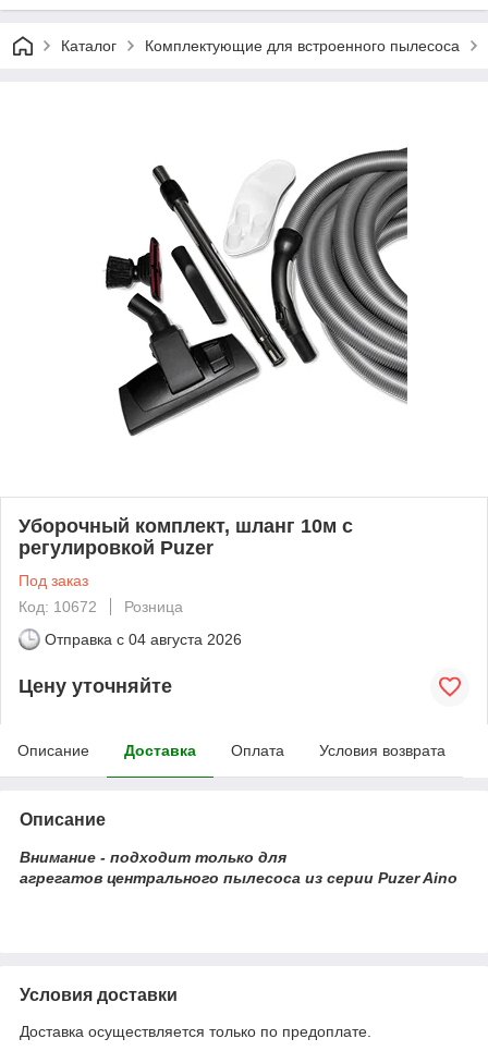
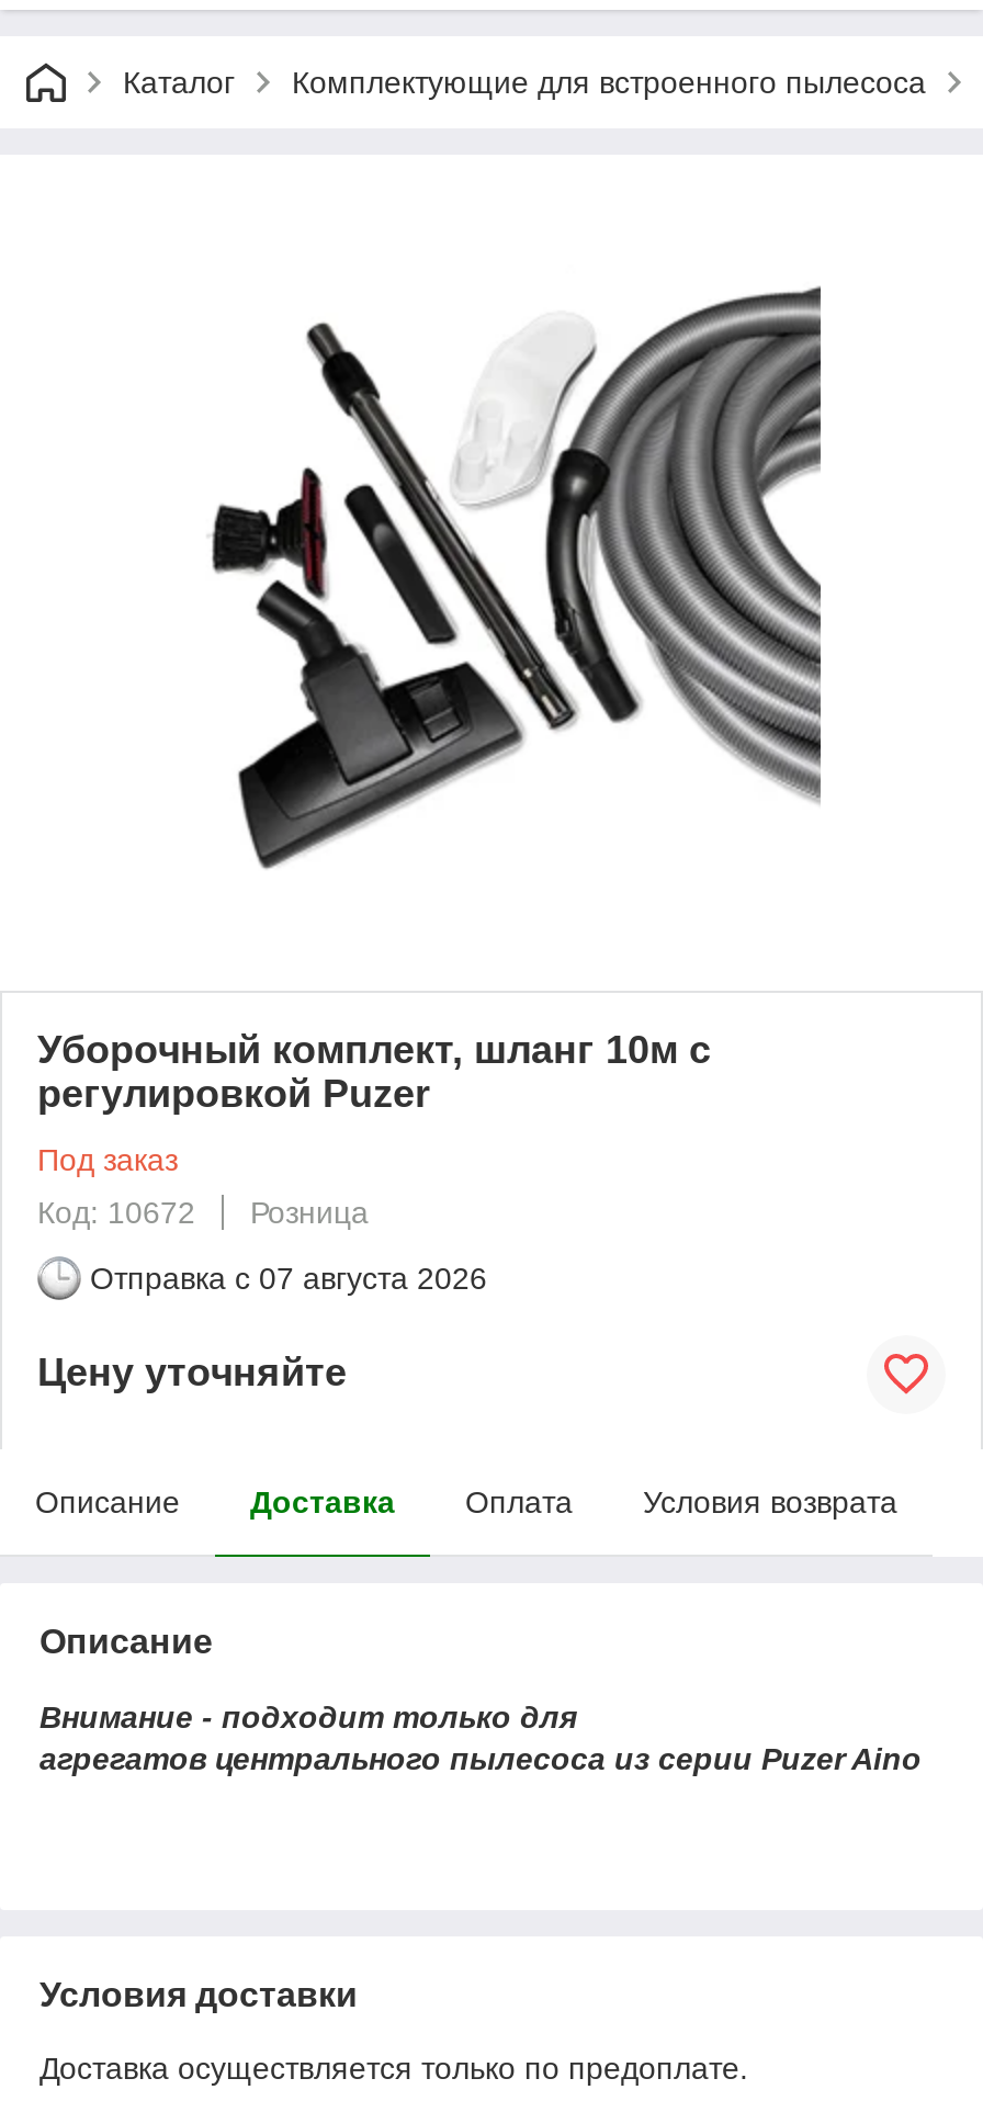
- Отправка с 04 августа 2026
+ Отправка с 07 августа 2026
